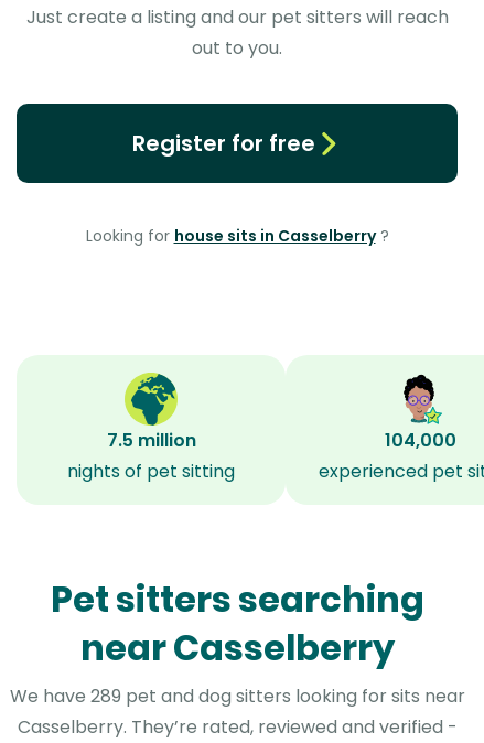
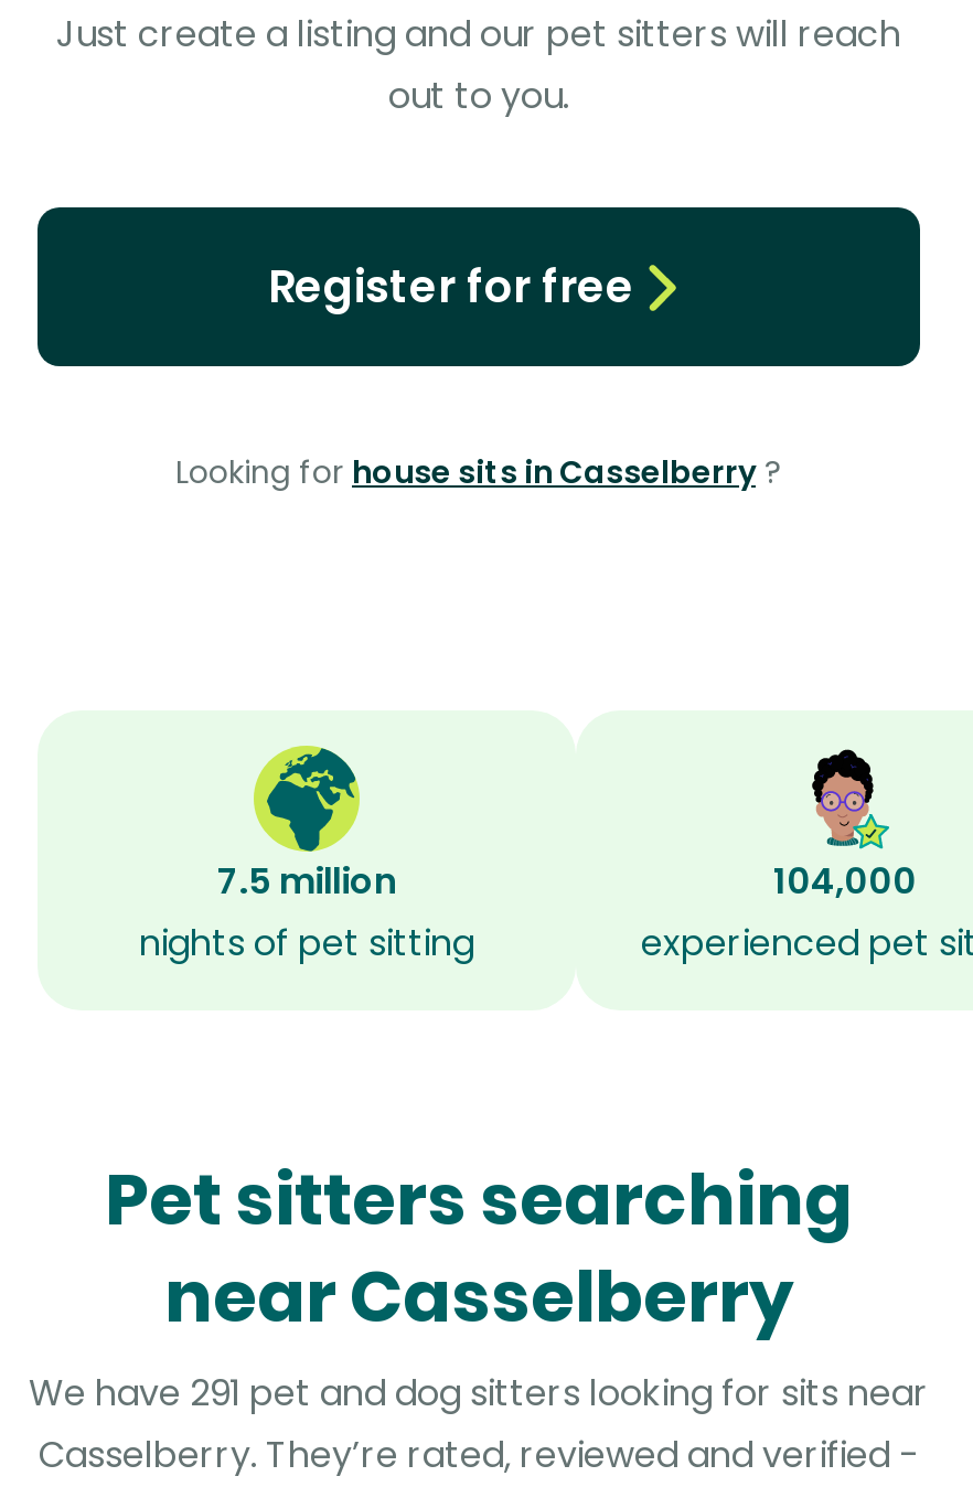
- We have 289 pet and dog sitters looking for sits near
+ We have 291 pet and dog sitters looking for sits near
